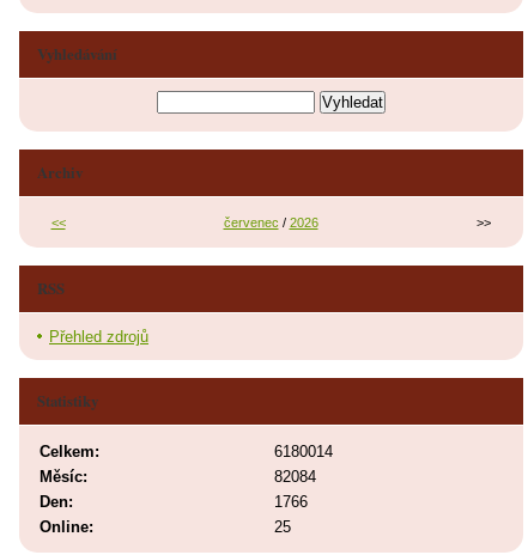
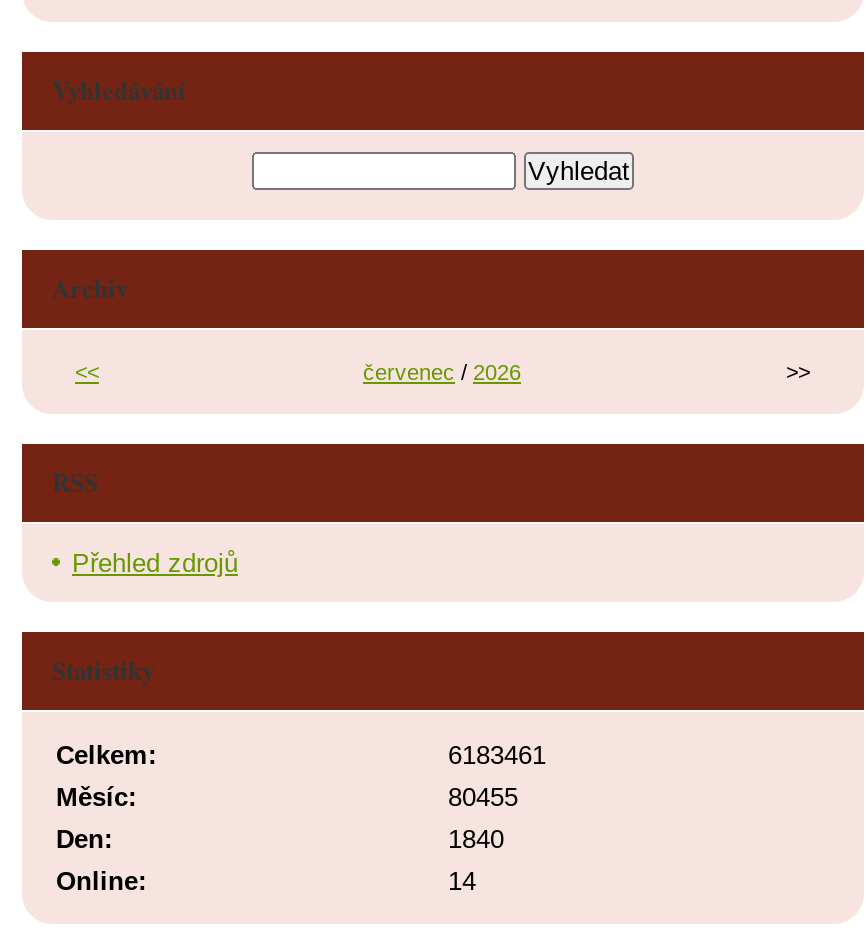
- 6180014
+ 6183461

- 82084
+ 80455

- 1766
+ 1840

- 25
+ 14
